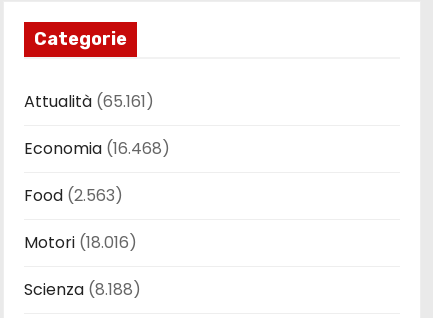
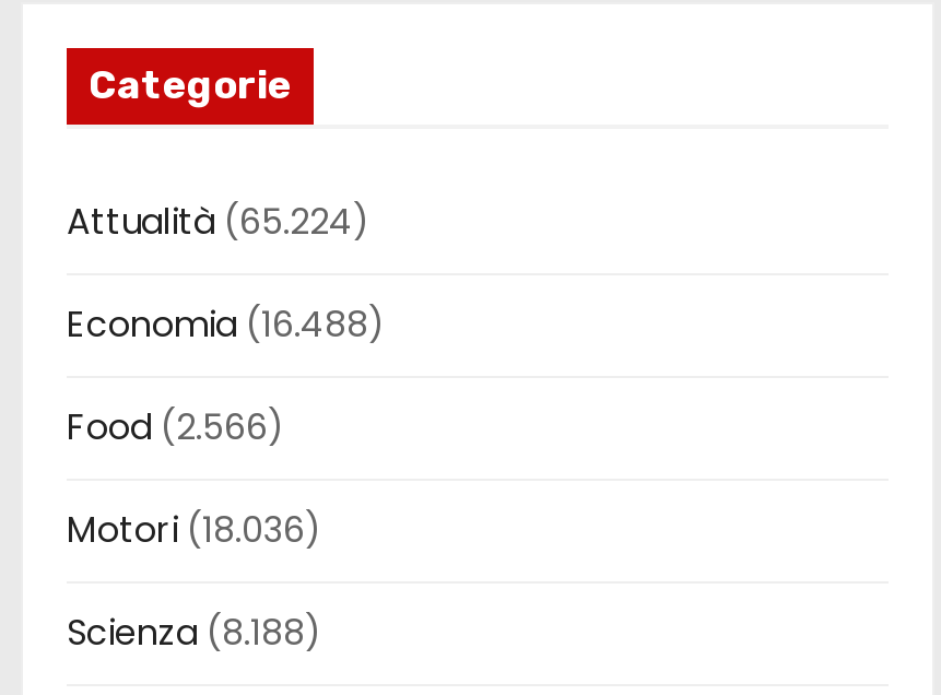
- Attualità (65.161)
+ Attualità (65.224)

- Economia (16.468)
+ Economia (16.488)

- Food (2.563)
+ Food (2.566)

- Motori (18.016)
+ Motori (18.036)
